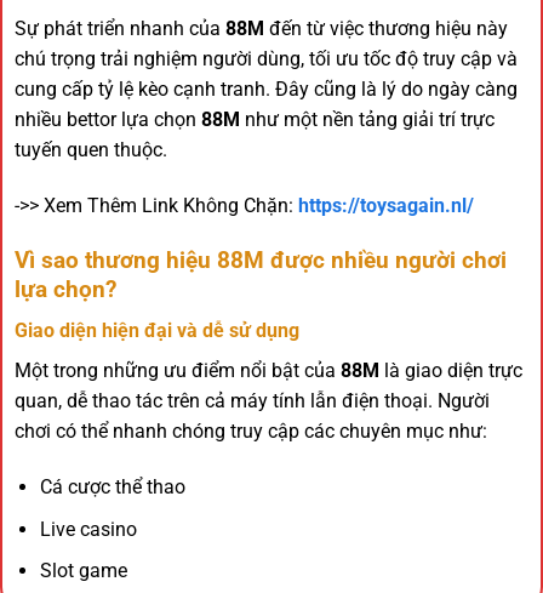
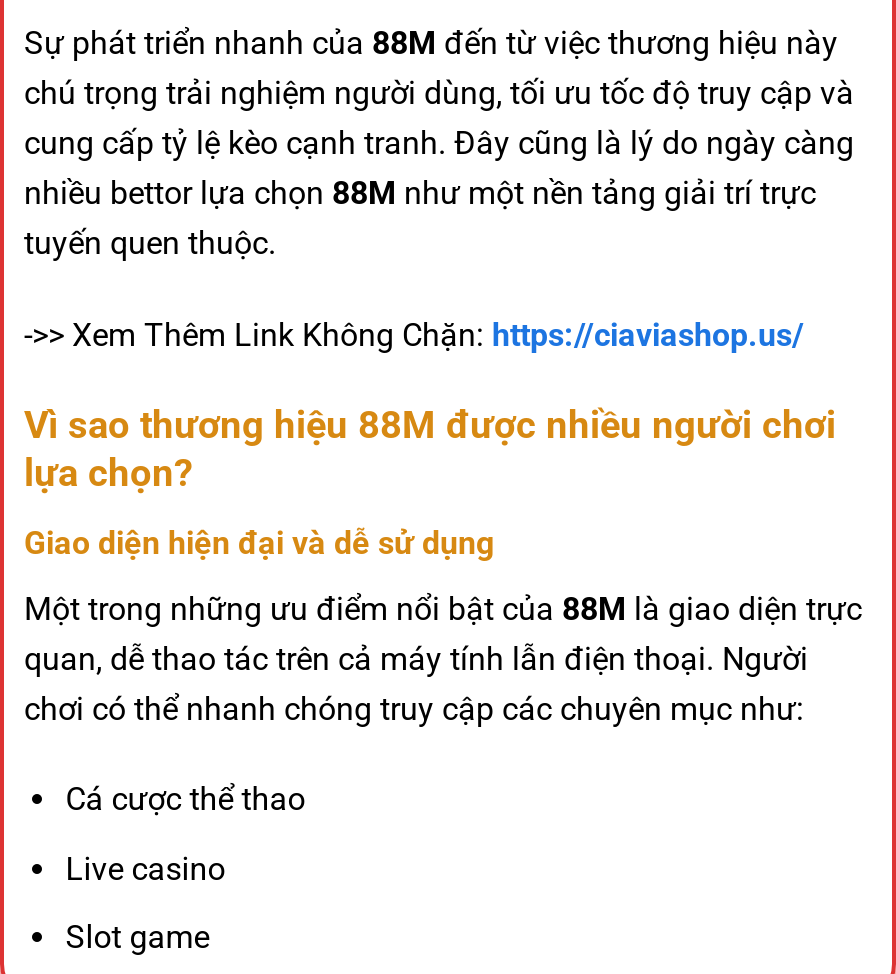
- ->> Xem Thêm Link Không Chặn: https://toysagain.nl/
+ ->> Xem Thêm Link Không Chặn: https://ciaviashop.us/
